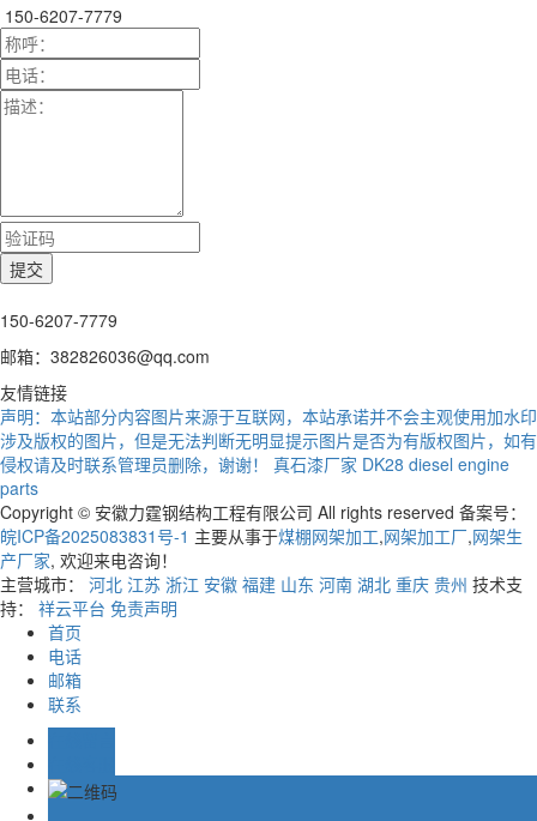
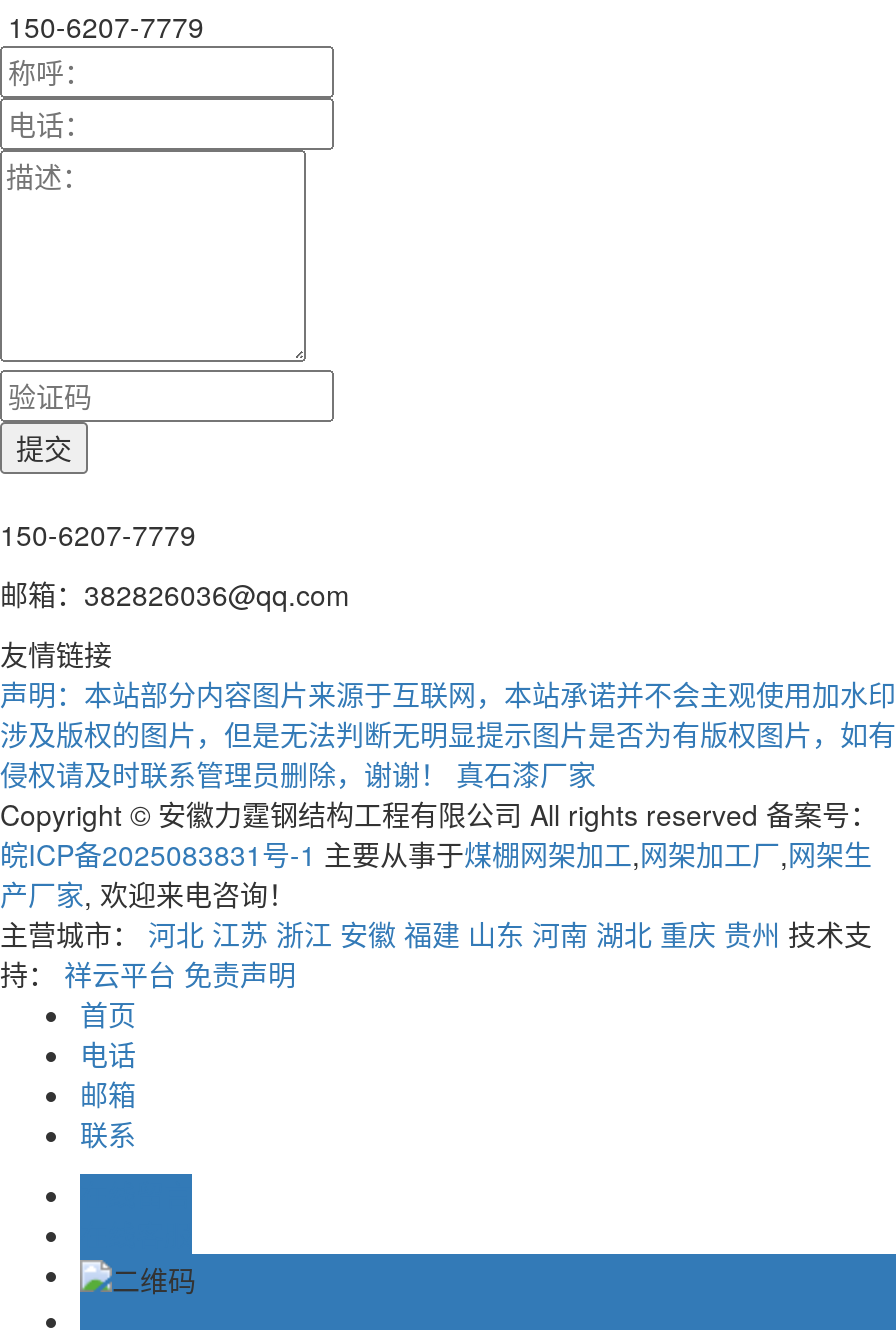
- 侵权请及时联系管理员删除，谢谢！真石漆厂家DK28 diesel engine
- parts
+ 侵权请及时联系管理员删除，谢谢！真石漆厂家
